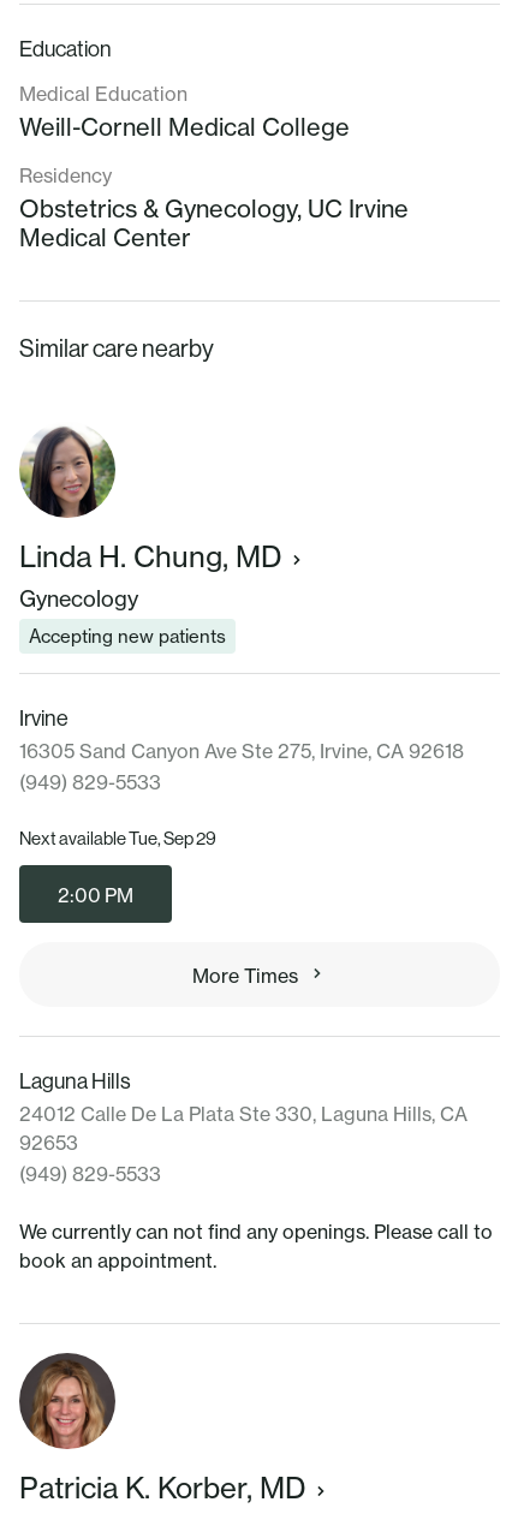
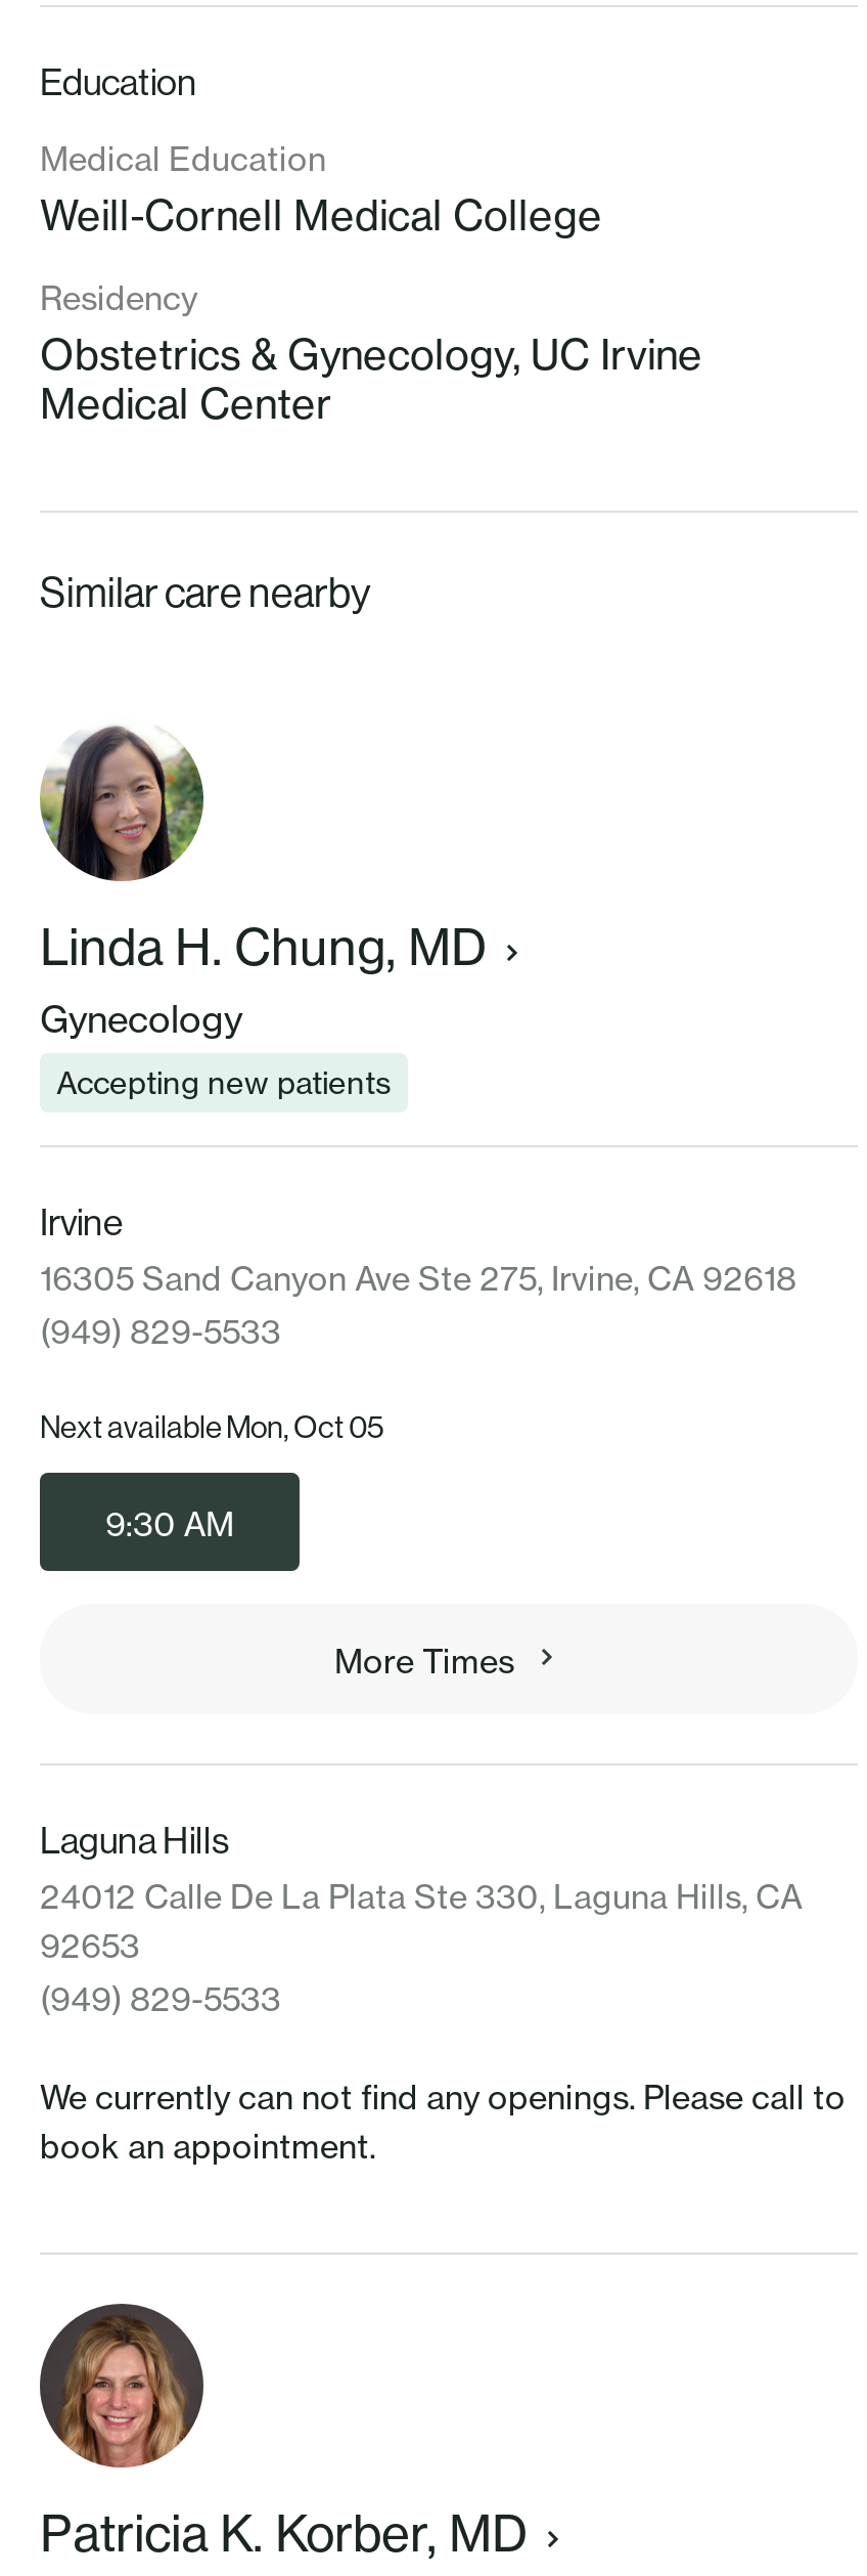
- Next available Tue, Sep 29
+ Next available Mon, Oct 05

- 2:00 PM
+ 9:30 AM
